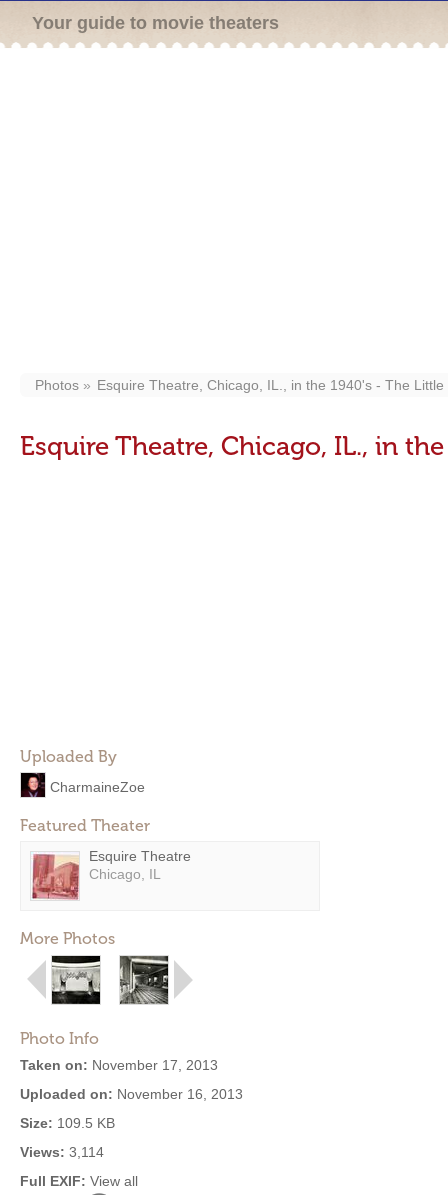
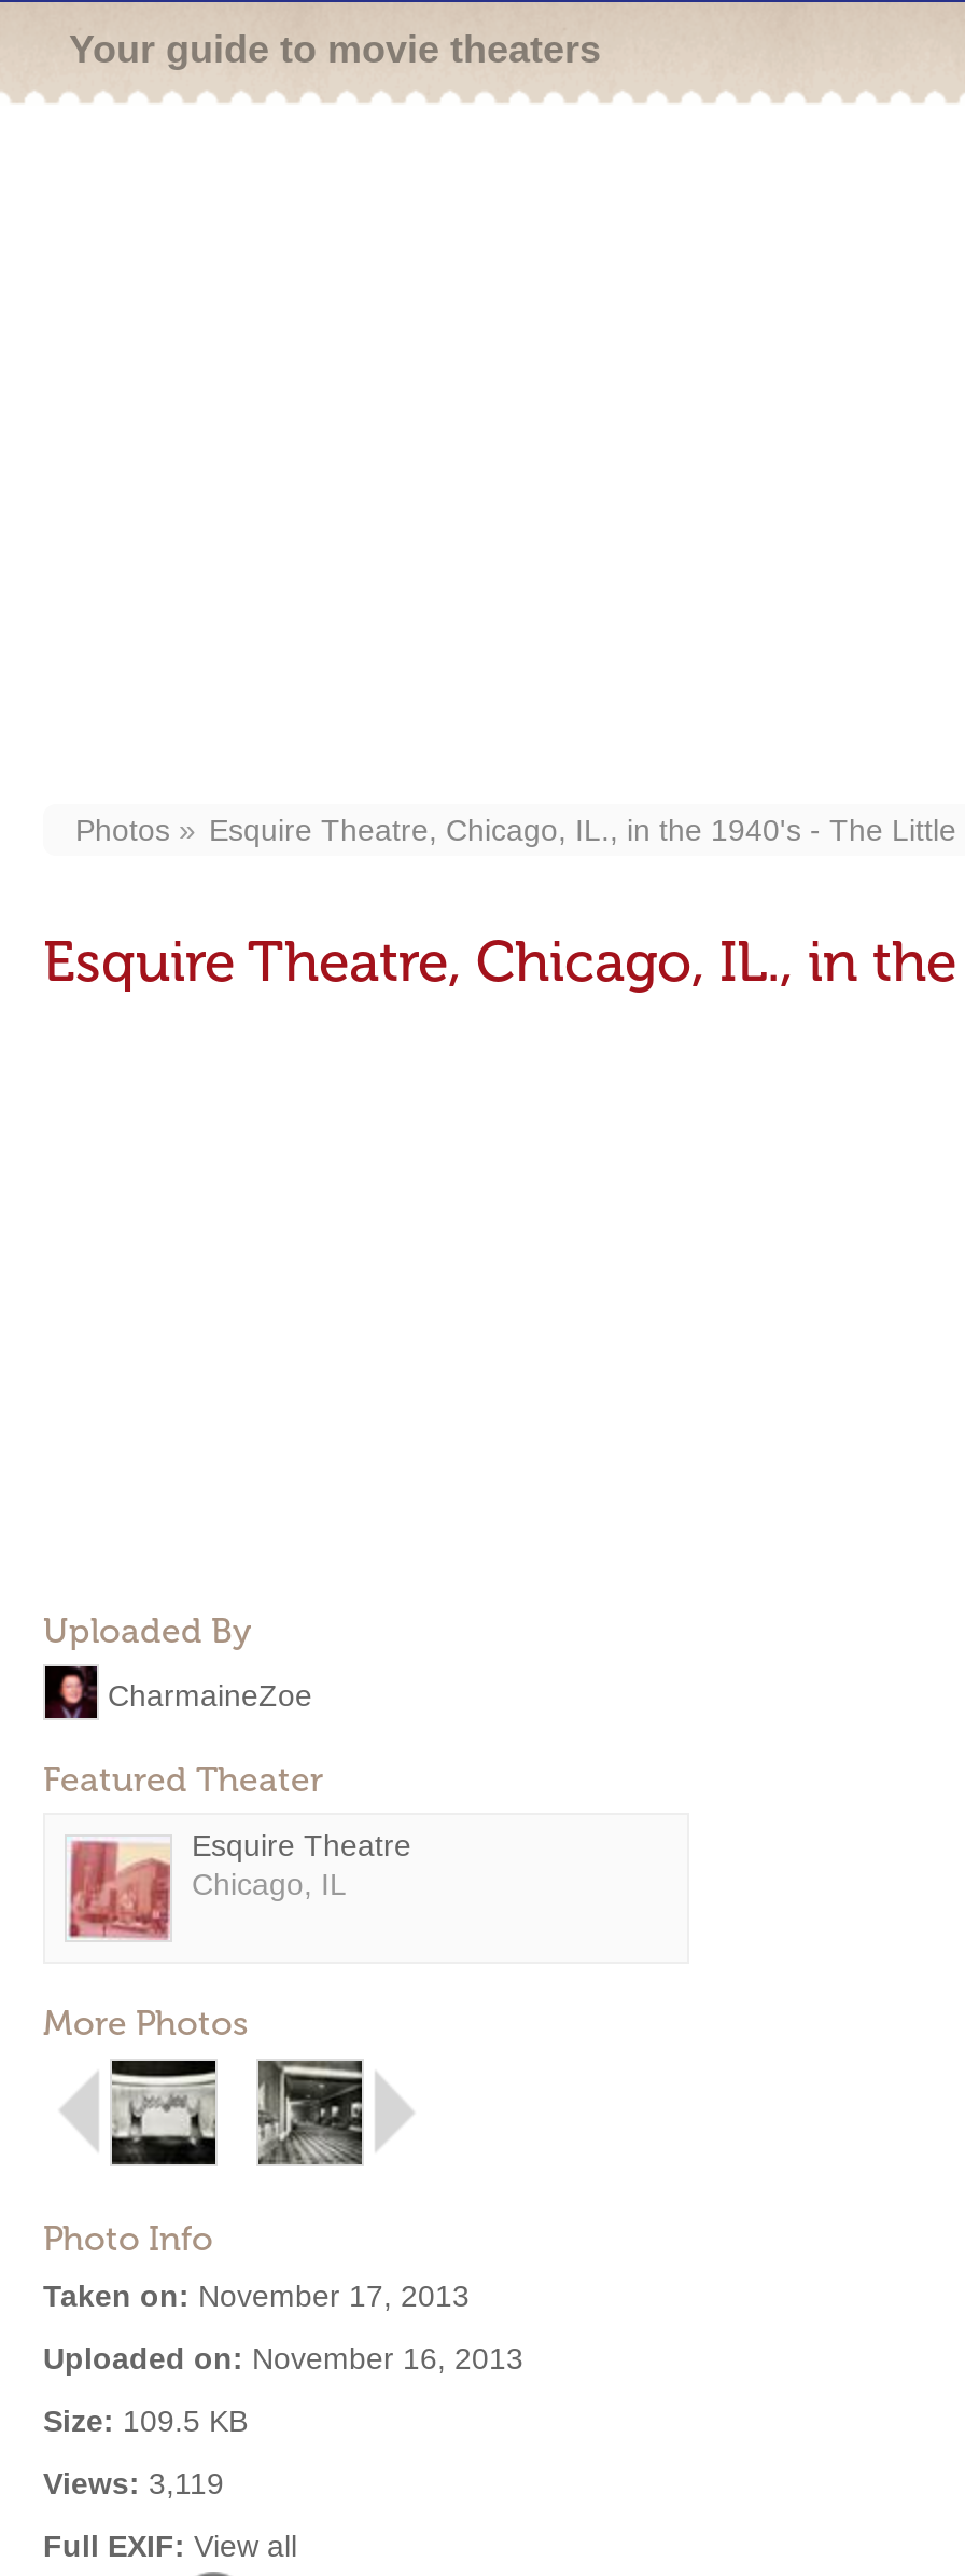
- Views: 3,114
+ Views: 3,119
